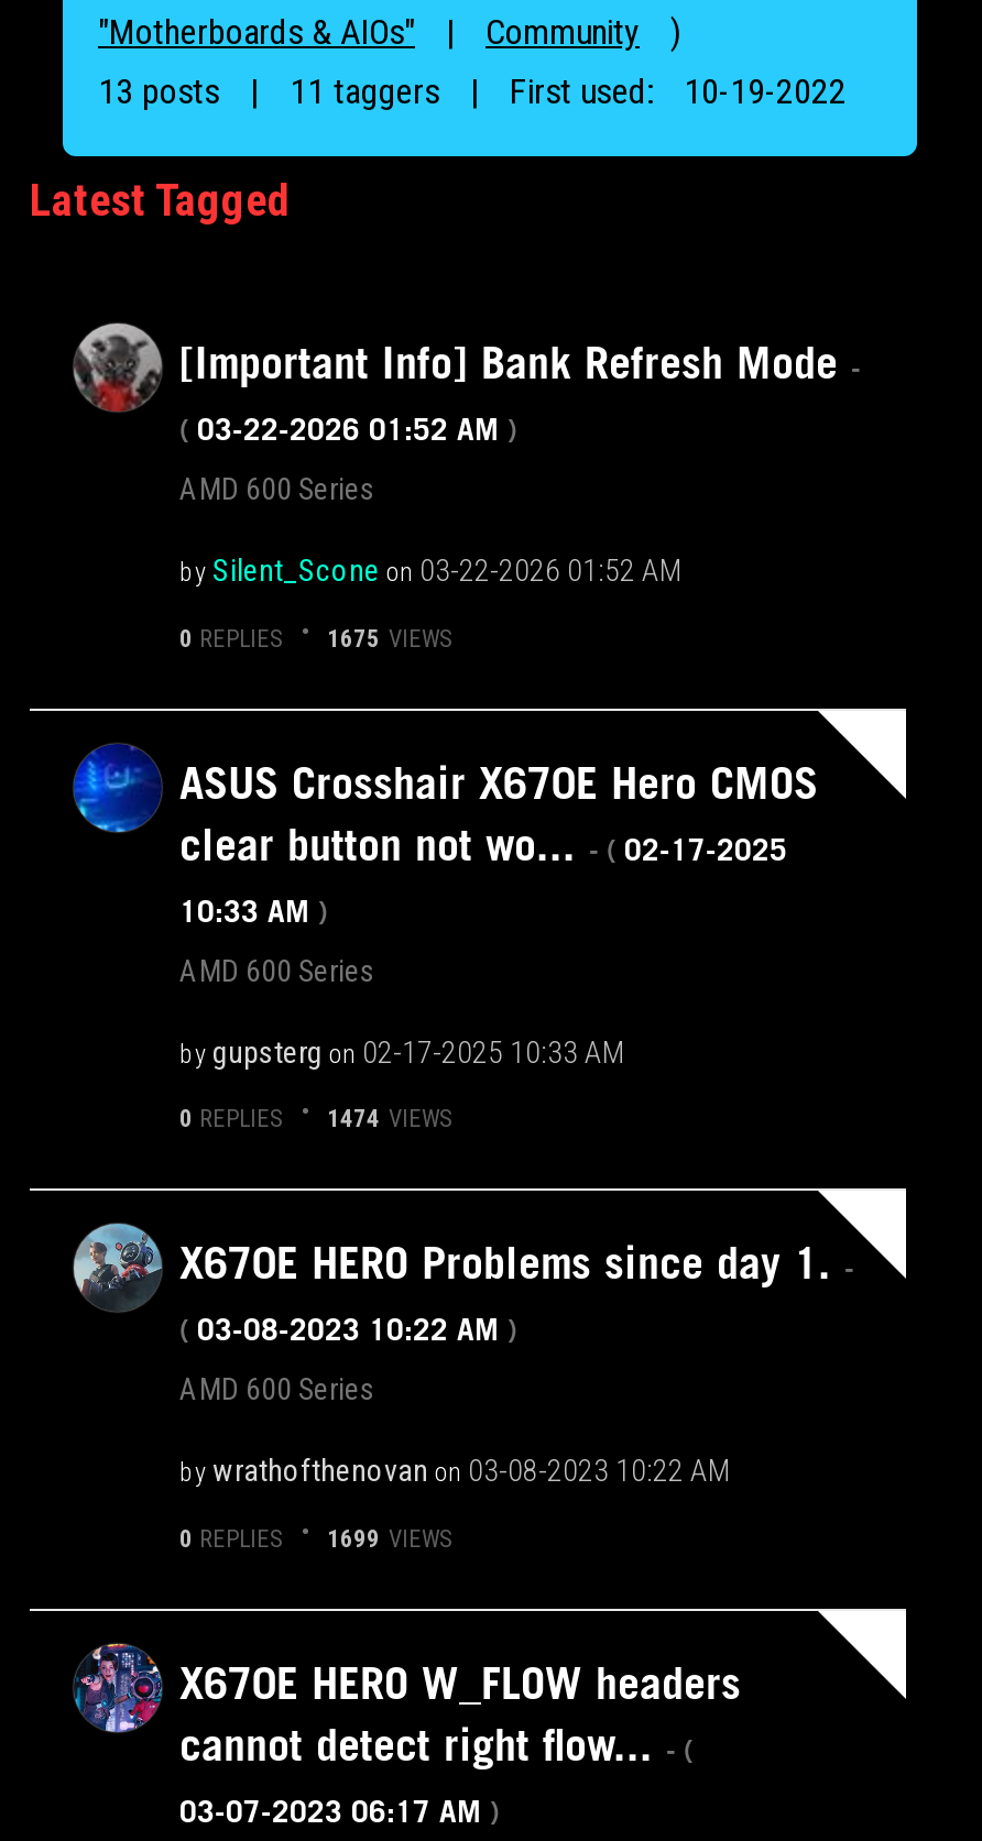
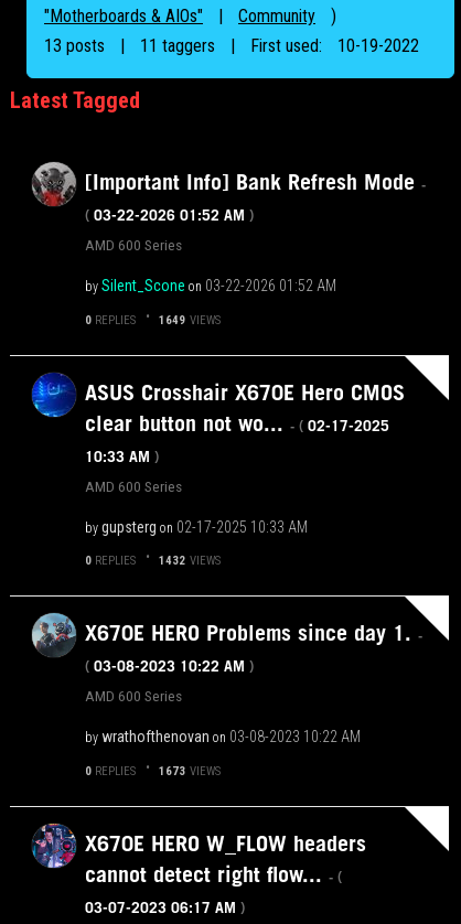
- 0 REPLIES 1675 VIEWS
+ 0 REPLIES 1649 VIEWS

- 0 REPLIES 1474 VIEWS
+ 0 REPLIES 1432 VIEWS

- 0 REPLIES 1699 VIEWS
+ 0 REPLIES 1673 VIEWS
